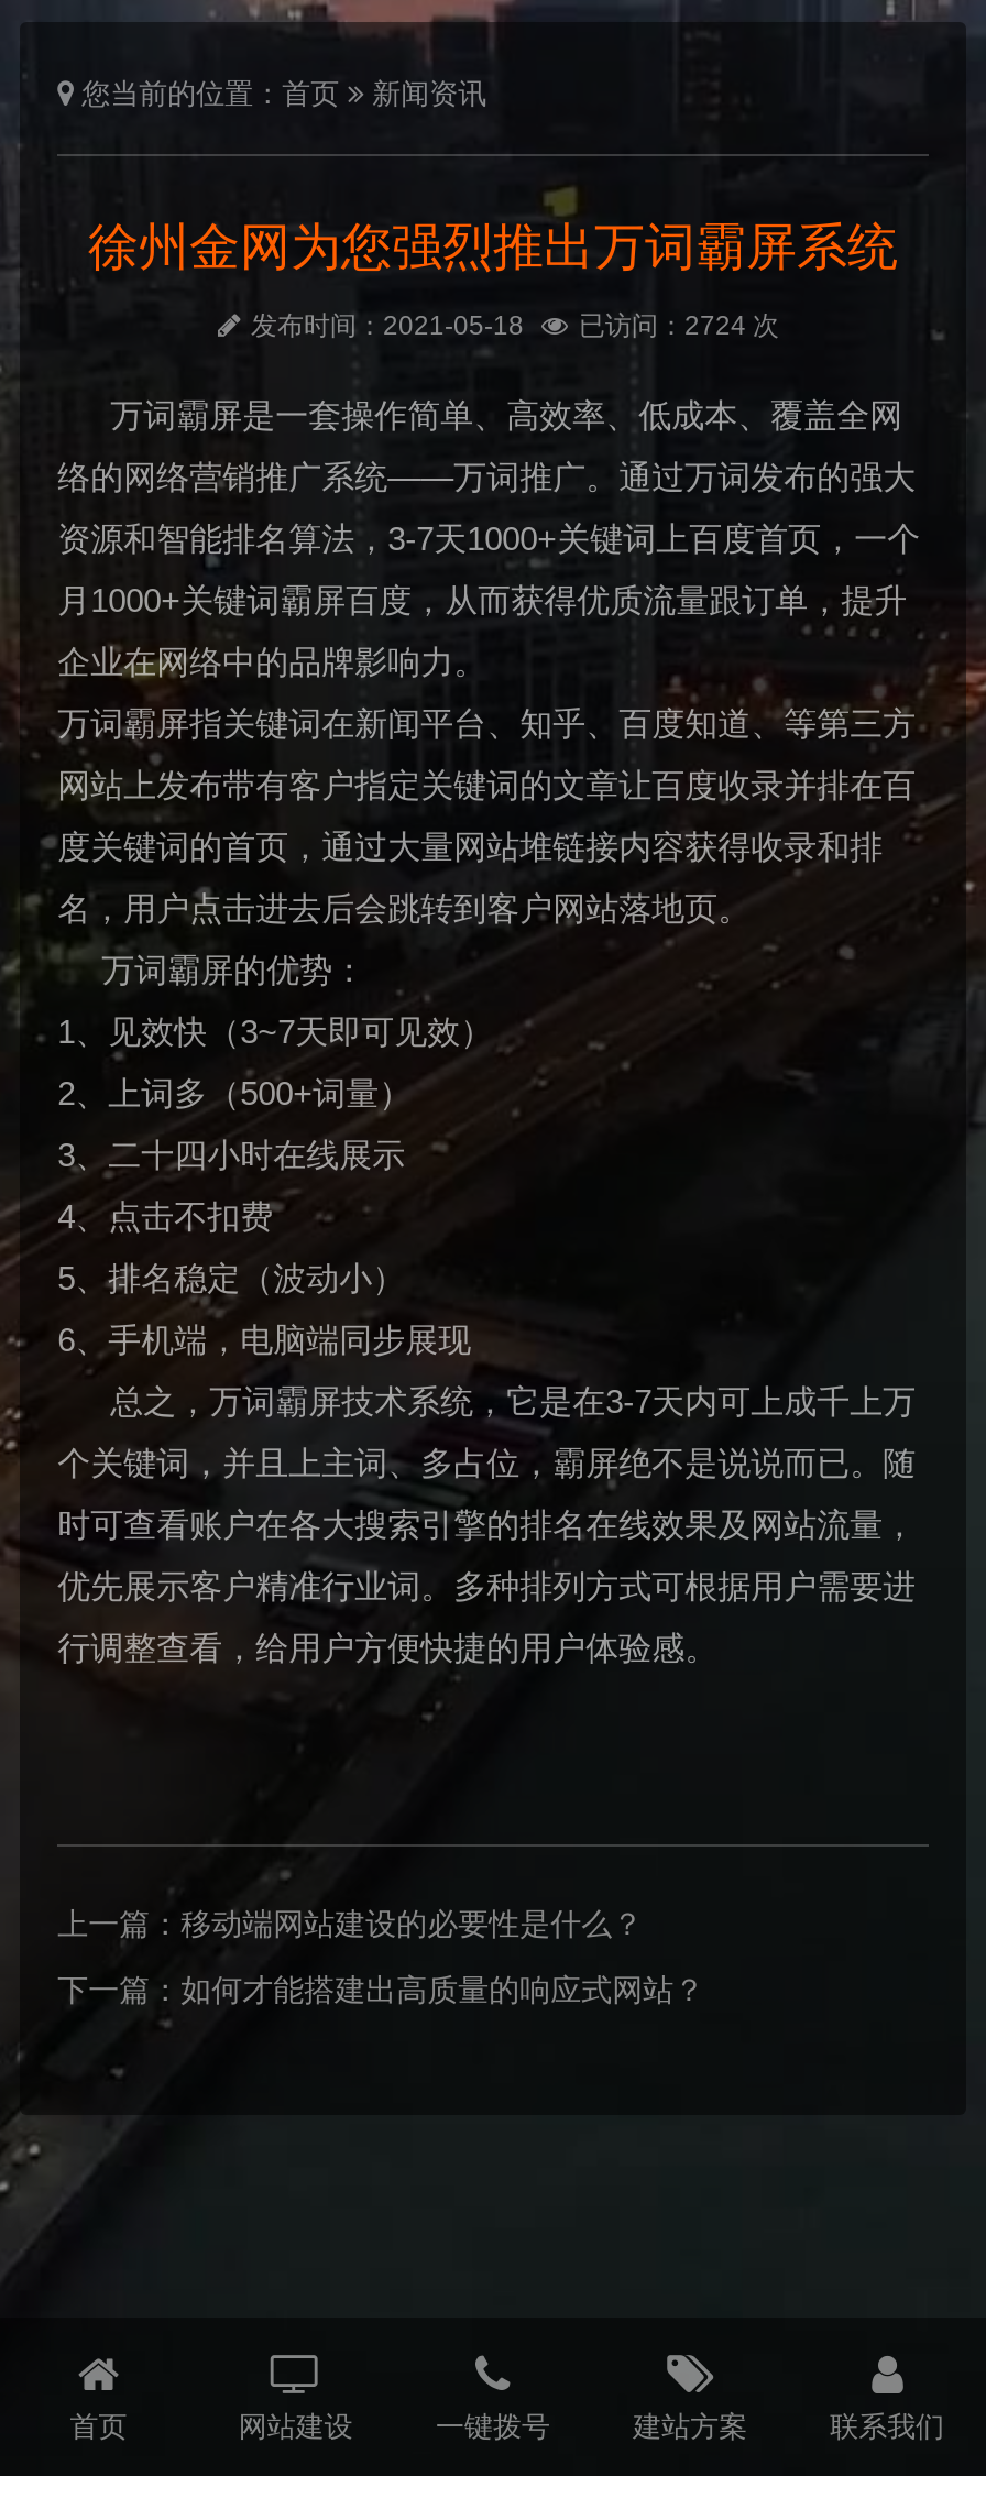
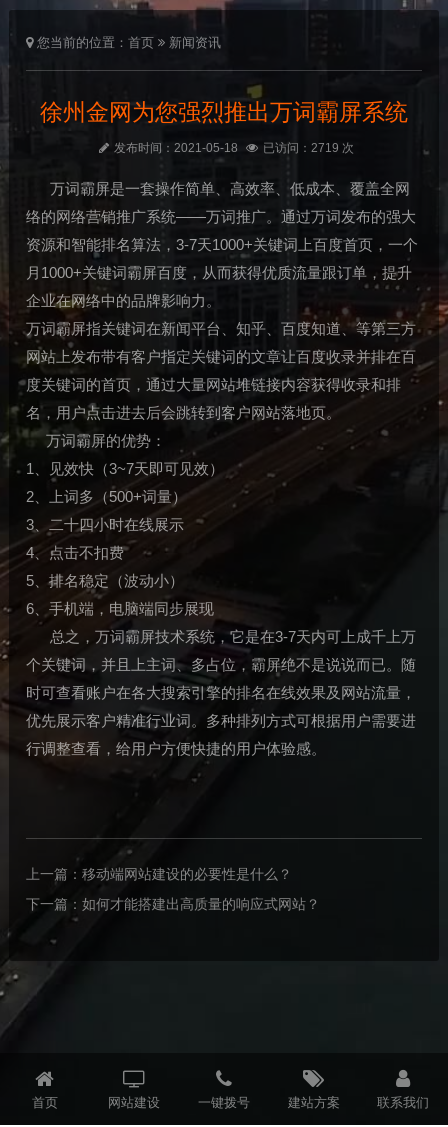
- 发布时间：2021-05-18 已访问：2724 次
+ 发布时间：2021-05-18 已访问：2719 次
